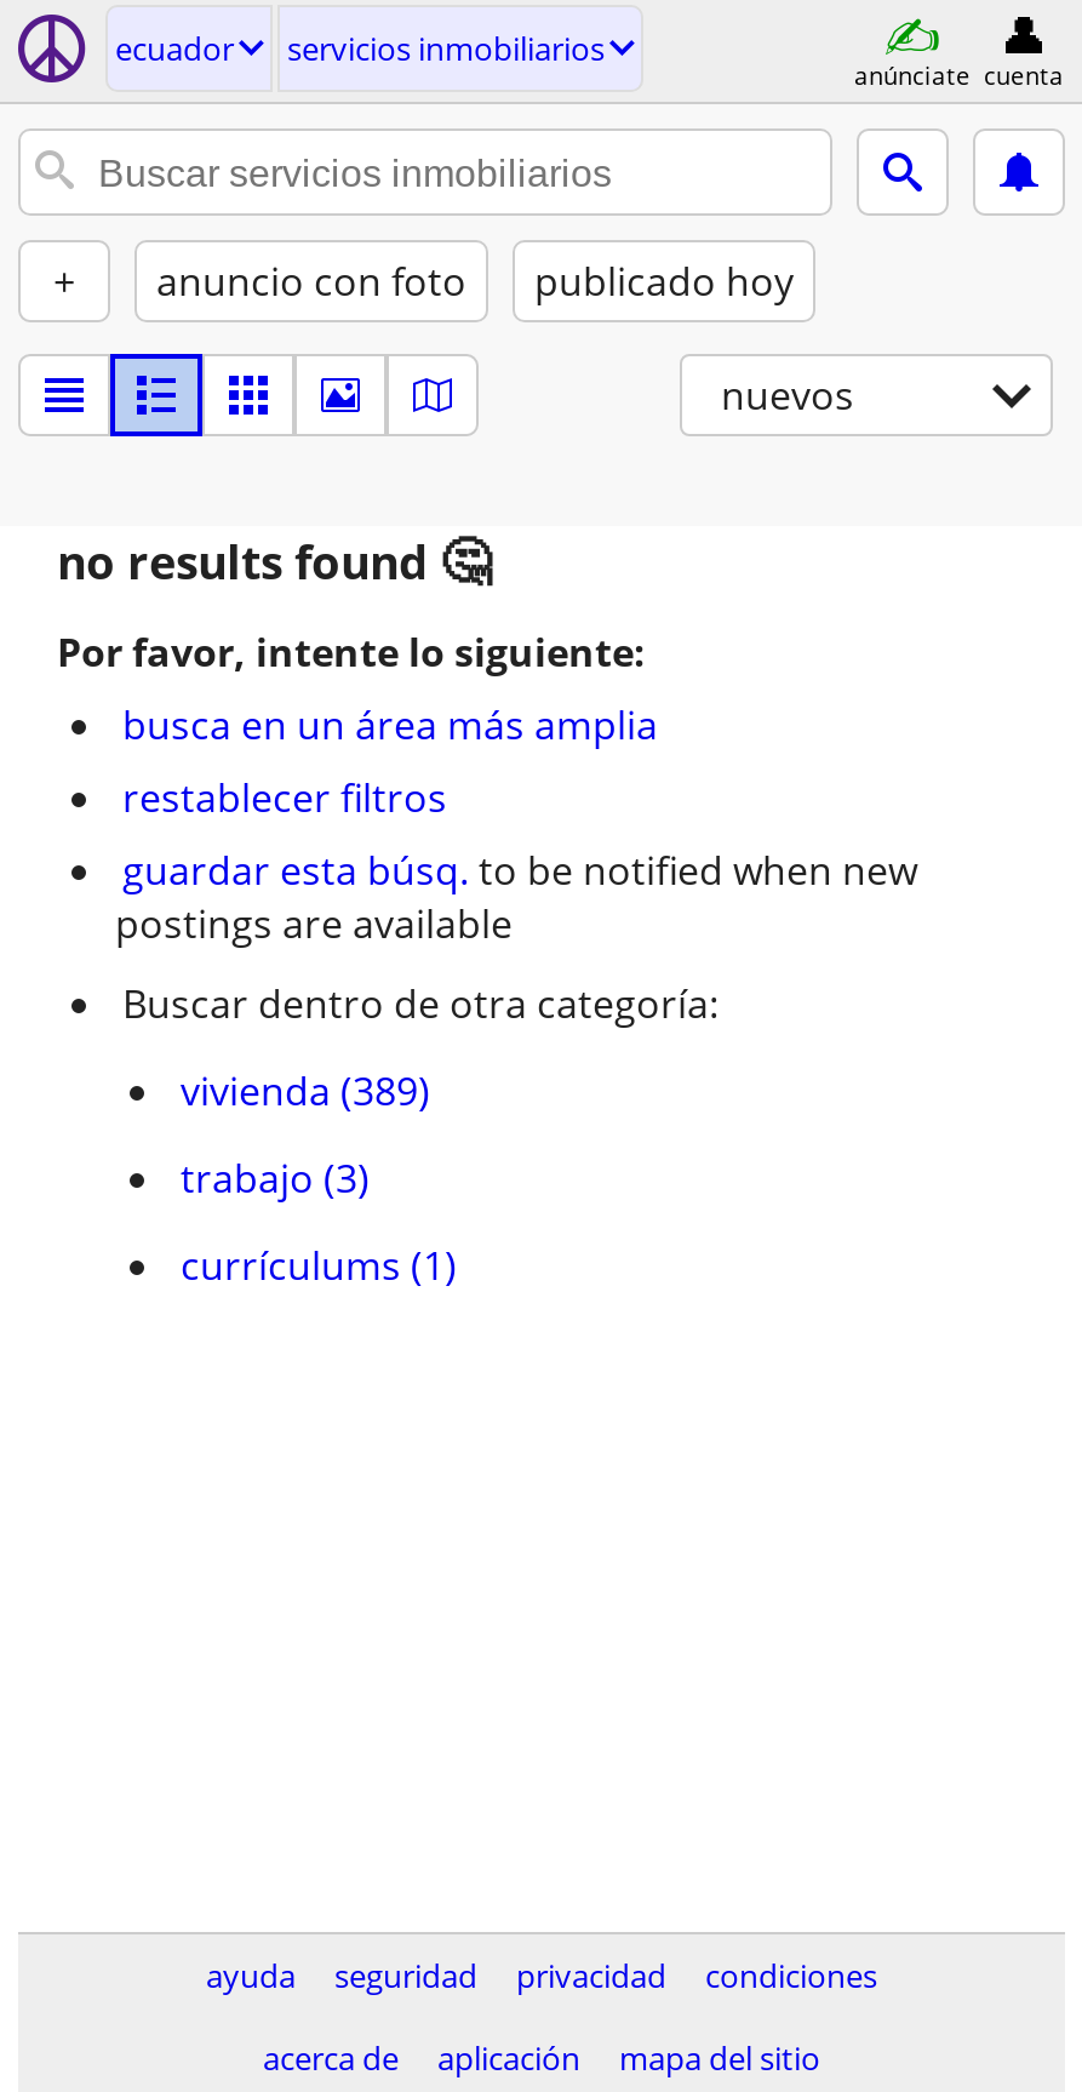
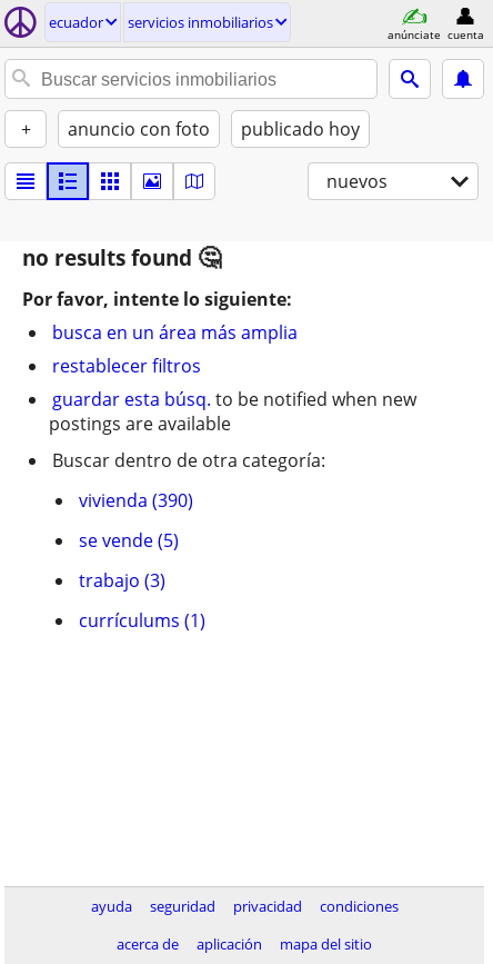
- vivienda (389)
+ vivienda (390)
+ se vende (5)

moved down: trabajo (3) | currículums (1)
